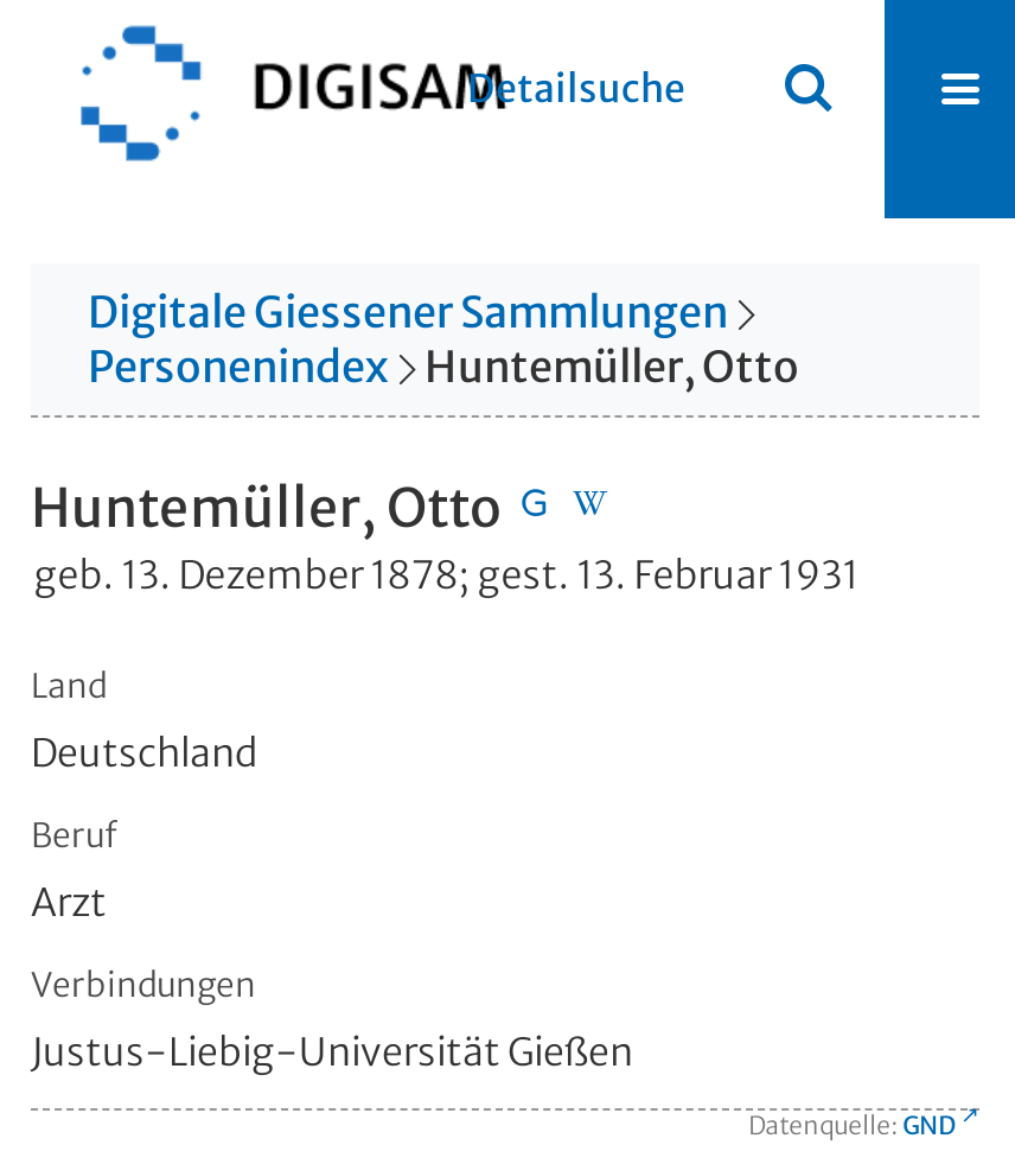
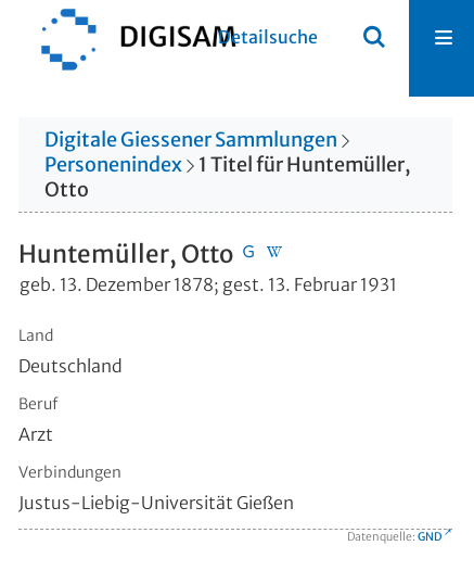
- Huntemüller, Otto
+ 1 Titel für Huntemüller,
+ Otto
